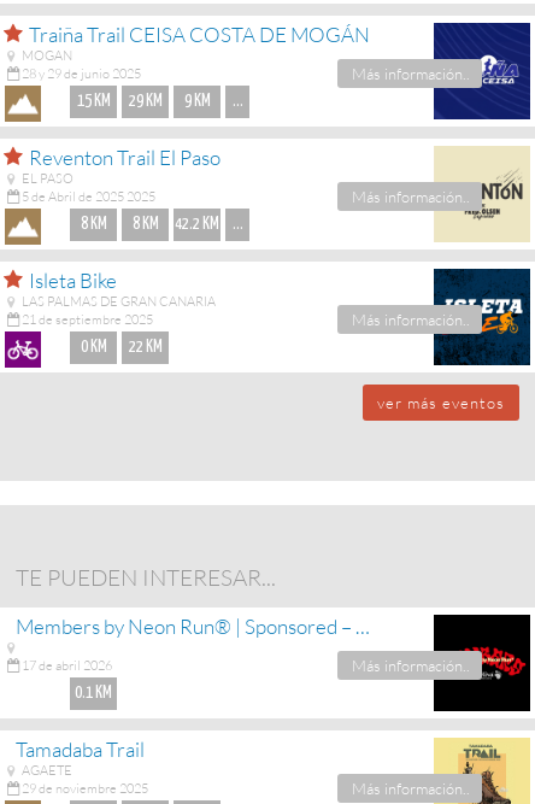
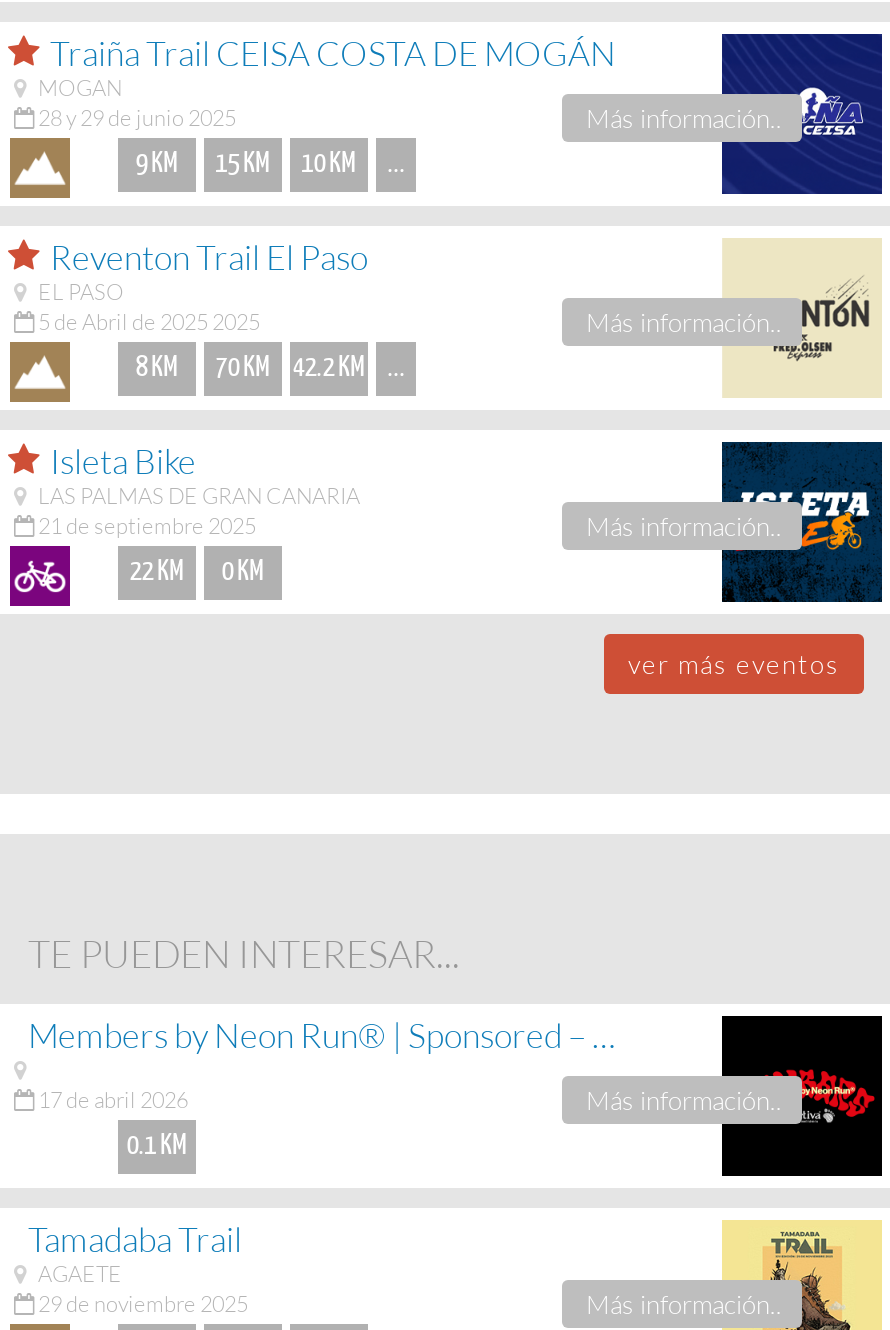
- 29 KM
- 9 KM
+ 10 KM

+ 9 KM

- 8 KM
+ 70 KM

- 22 KM

+ 22 KM
